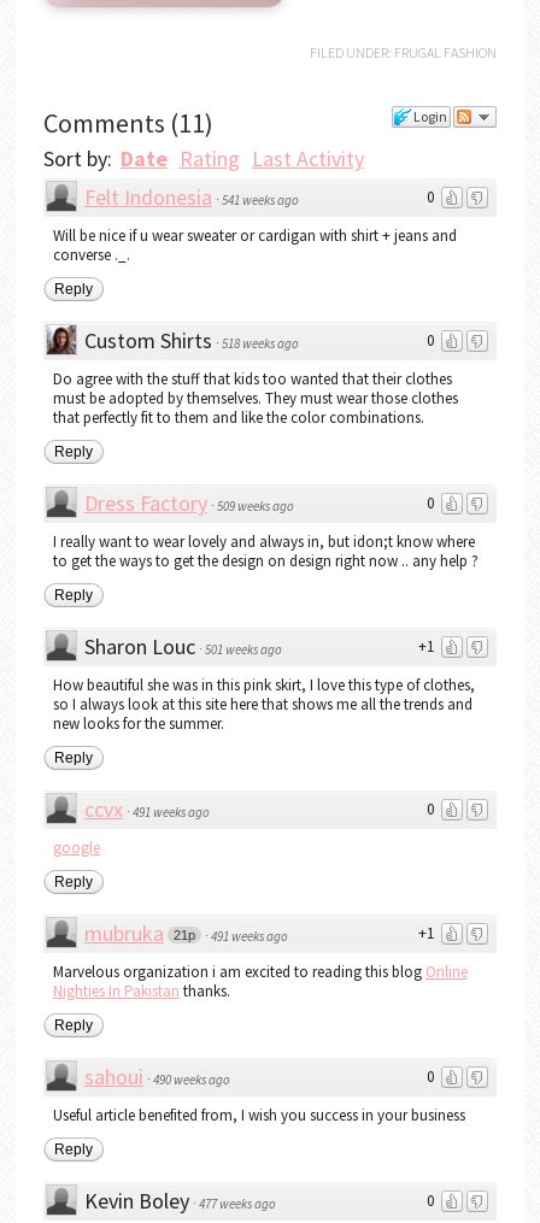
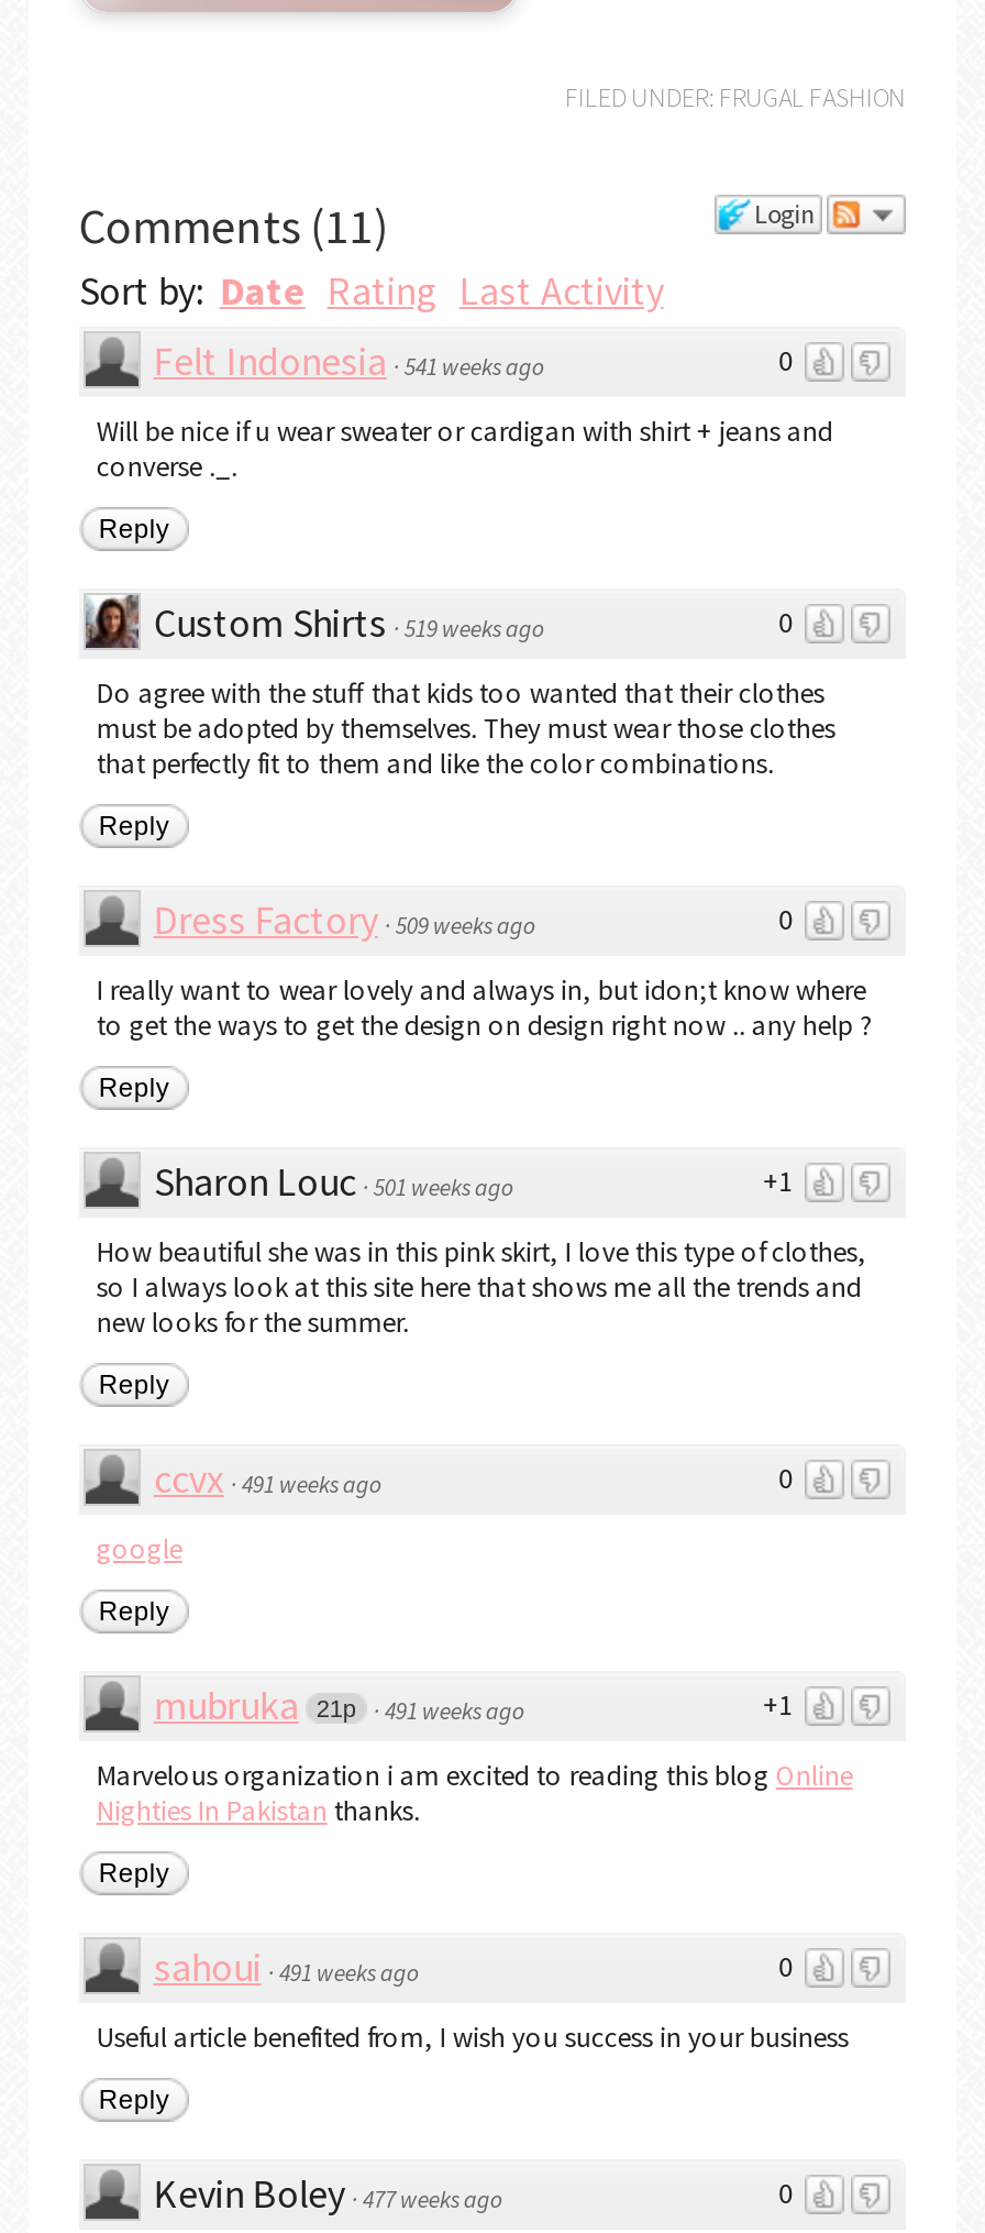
- Custom Shirts · 518 weeks ago
+ Custom Shirts · 519 weeks ago

- sahoui · 490 weeks ago
+ sahoui · 491 weeks ago
